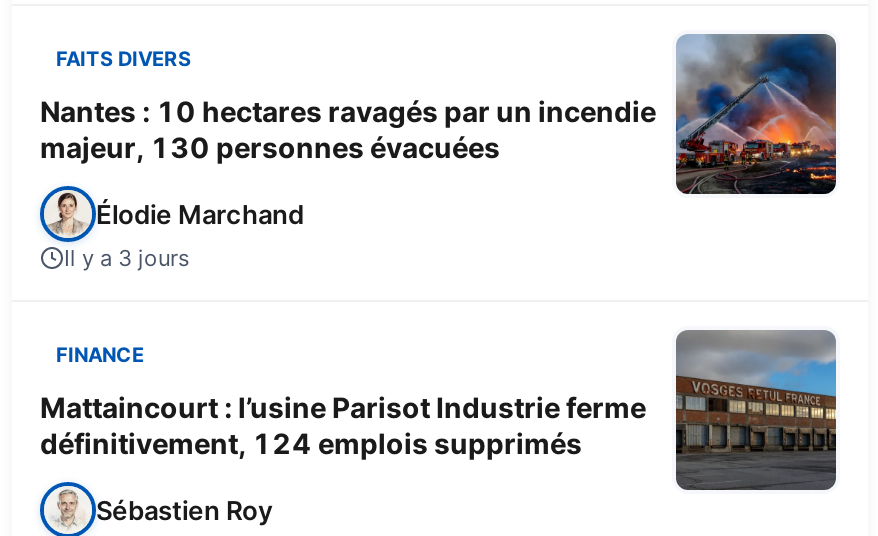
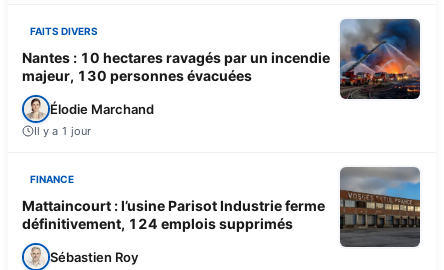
- Il y a 3 jours
+ Il y a 1 jour
